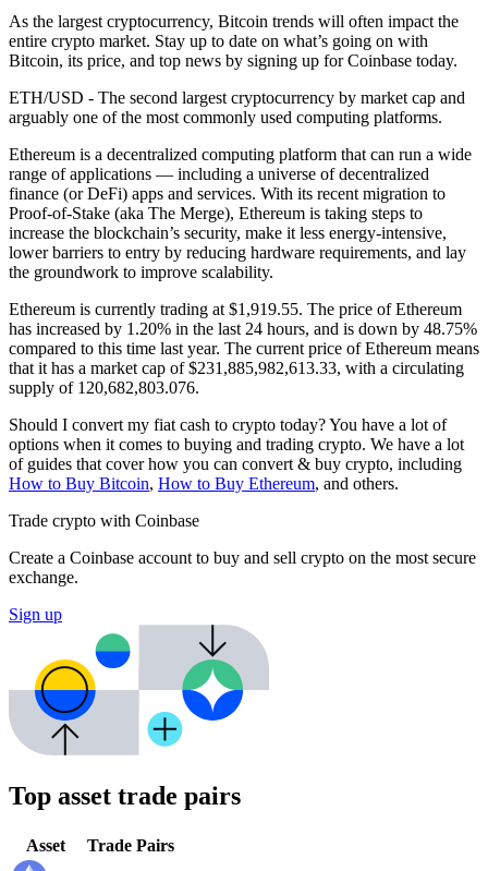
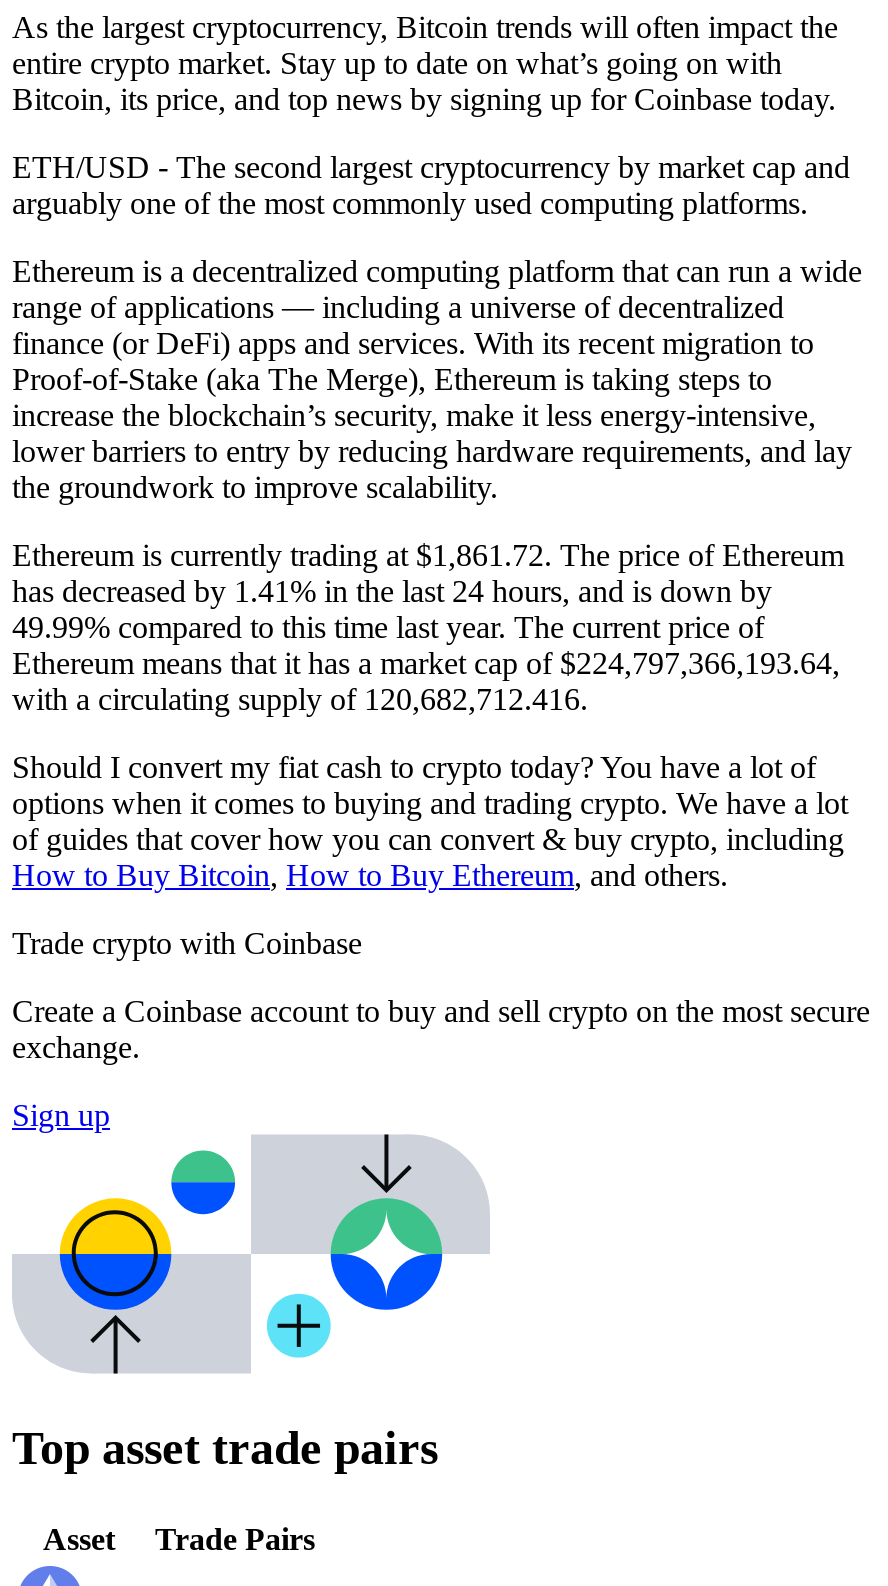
- Ethereum is currently trading at $1,919.55. The price of Ethereum
- has increased by 1.20% in the last 24 hours, and is down by 48.75%
- compared to this time last year. The current price of Ethereum means
- that it has a market cap of $231,885,982,613.33, with a circulating
- supply of 120,682,803.076.
+ Ethereum is currently trading at $1,861.72. The price of Ethereum
+ has decreased by 1.41% in the last 24 hours, and is down by
+ 49.99% compared to this time last year. The current price of
+ Ethereum means that it has a market cap of $224,797,366,193.64,
+ with a circulating supply of 120,682,712.416.
